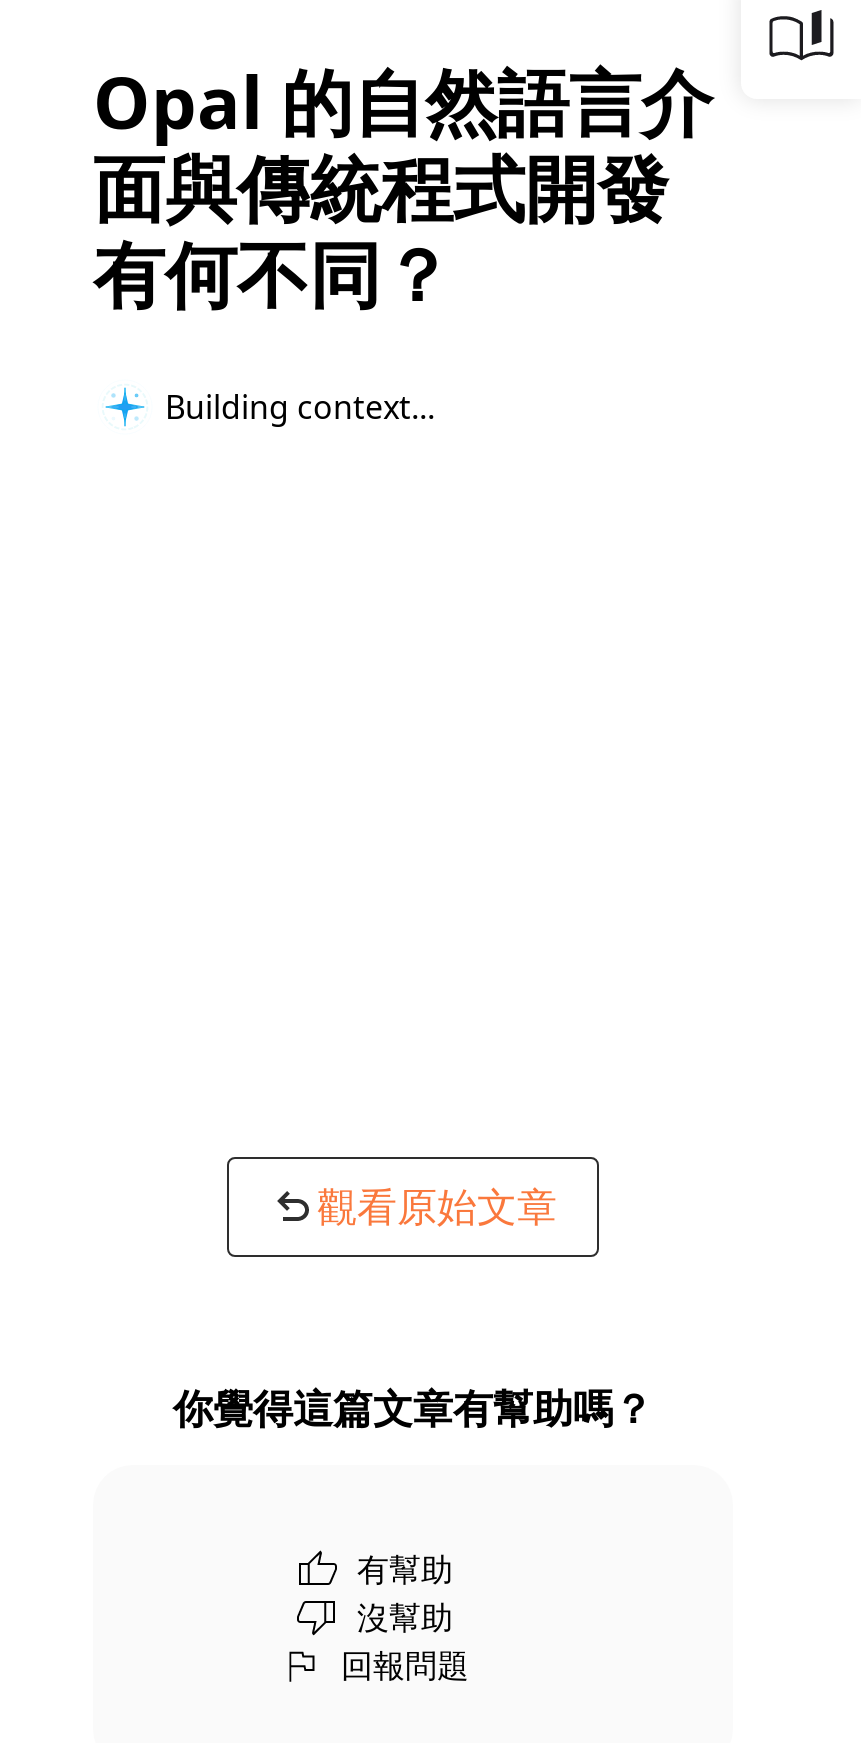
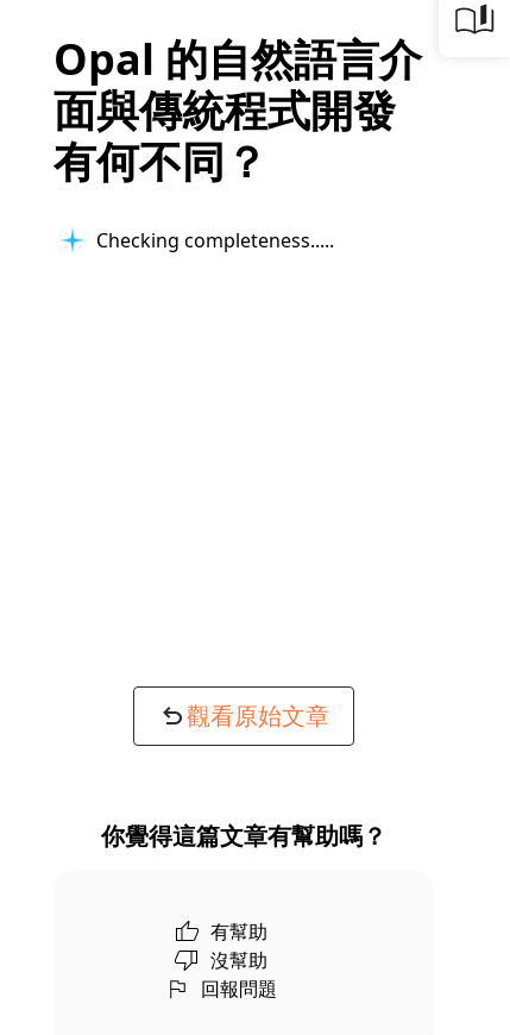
- Building context...
+ Checking completeness...
